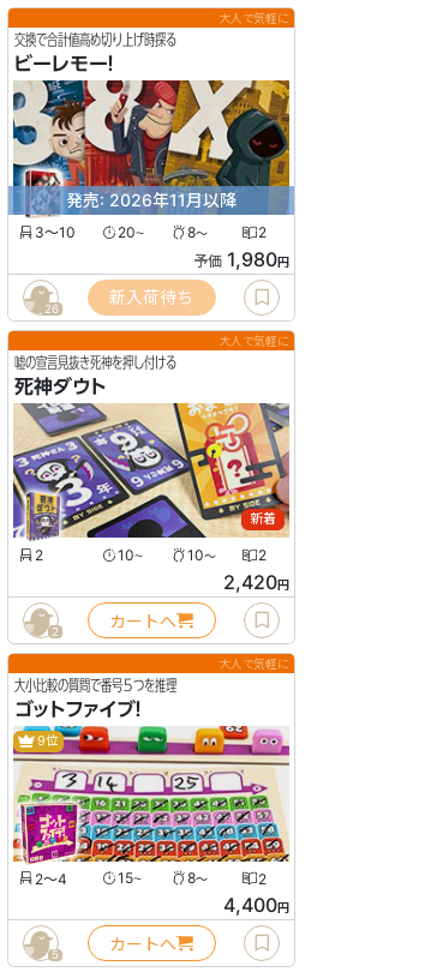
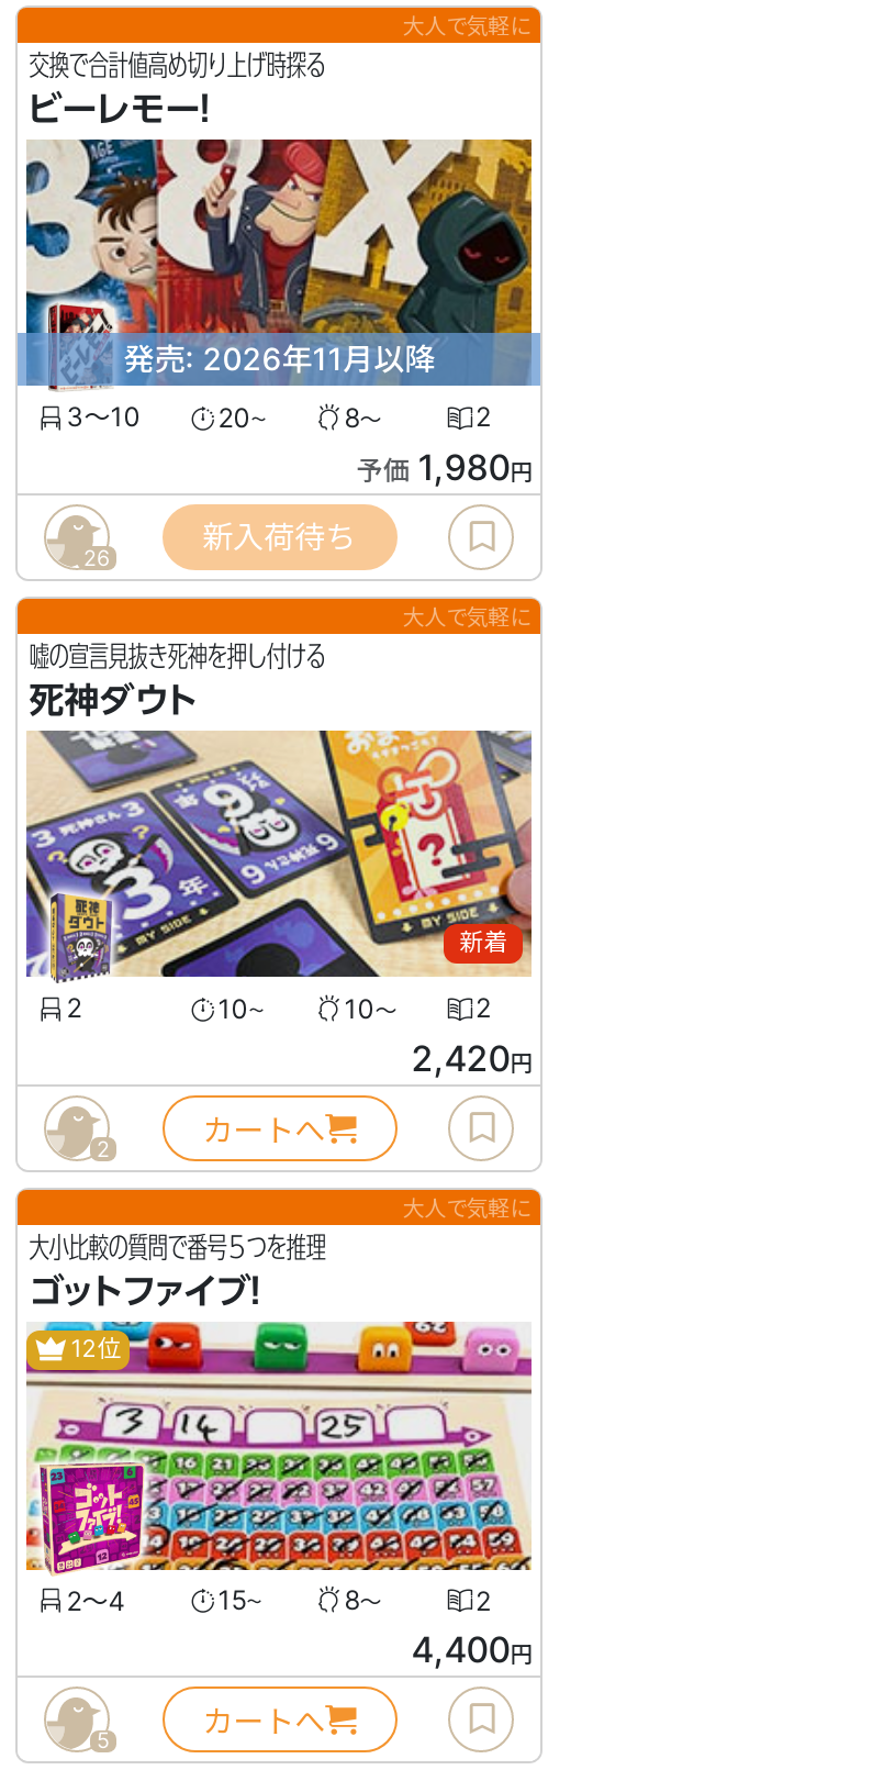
- 9位
+ 12位
